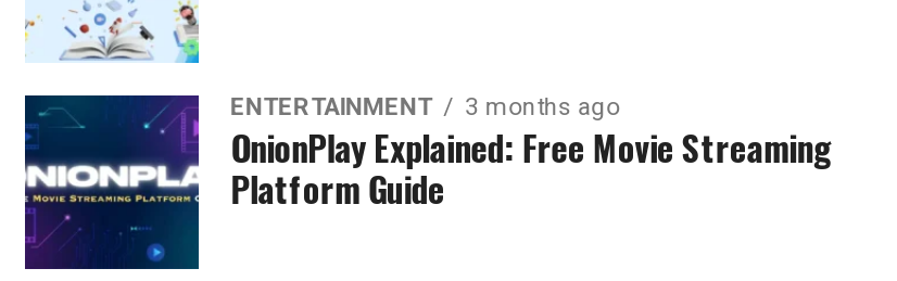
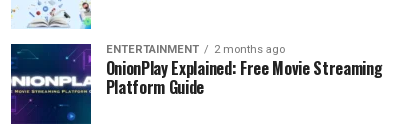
- 3 months ago
+ 2 months ago
